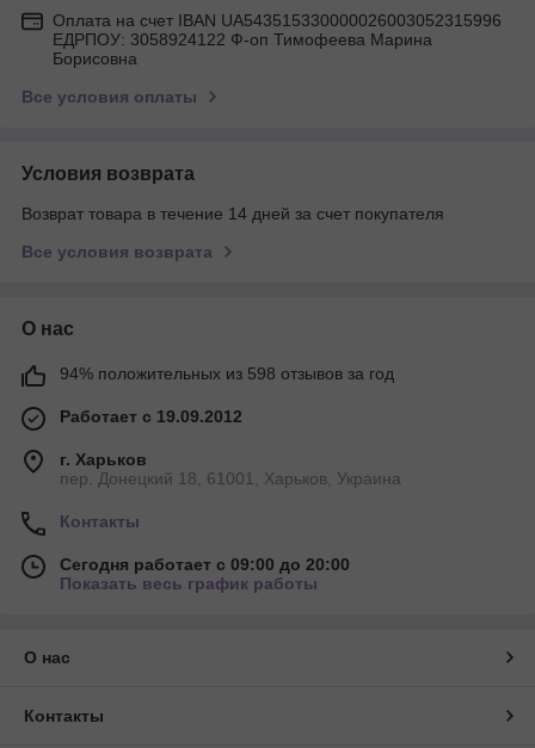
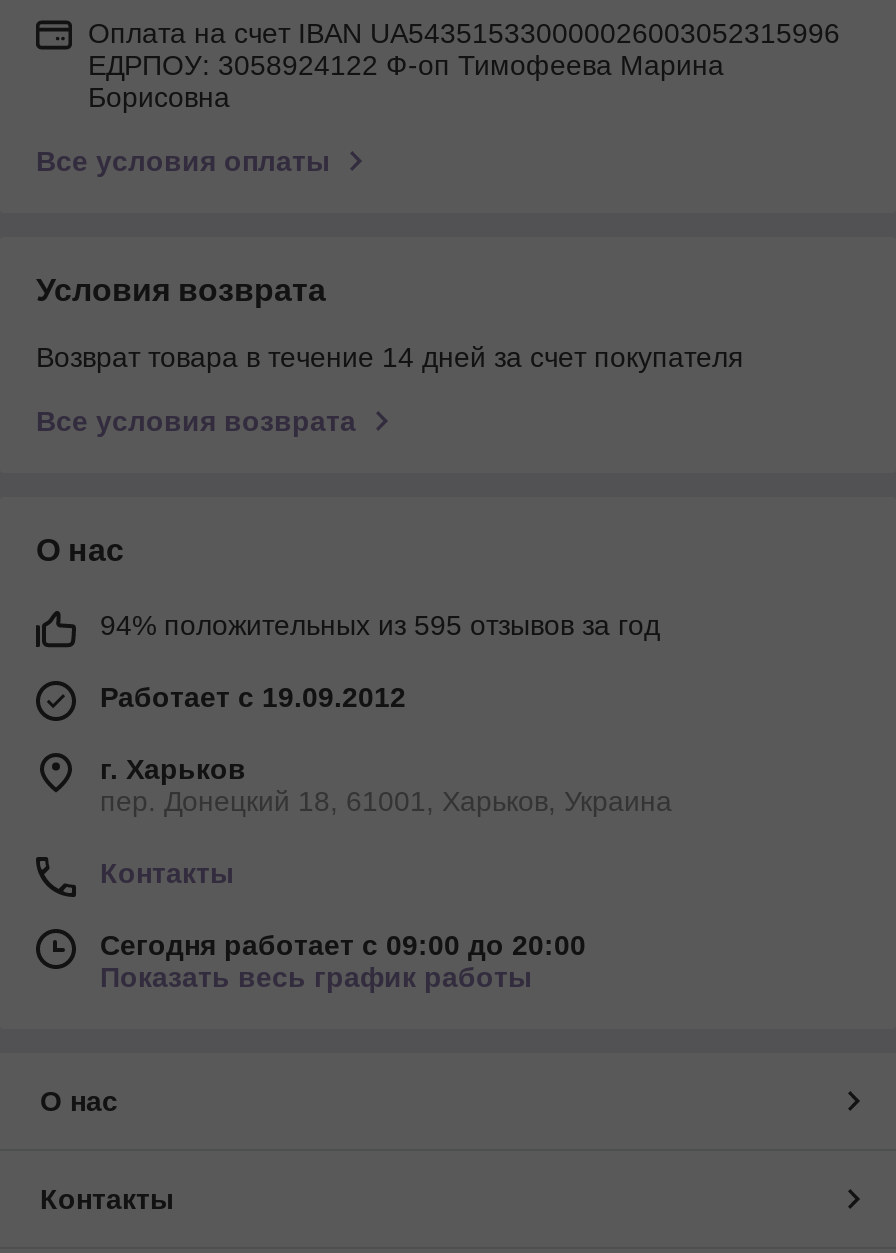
- 94% положительных из 598 отзывов за год
+ 94% положительных из 595 отзывов за год
